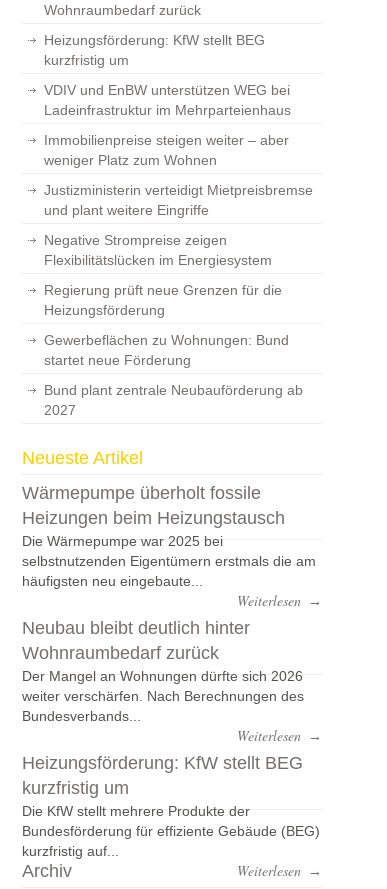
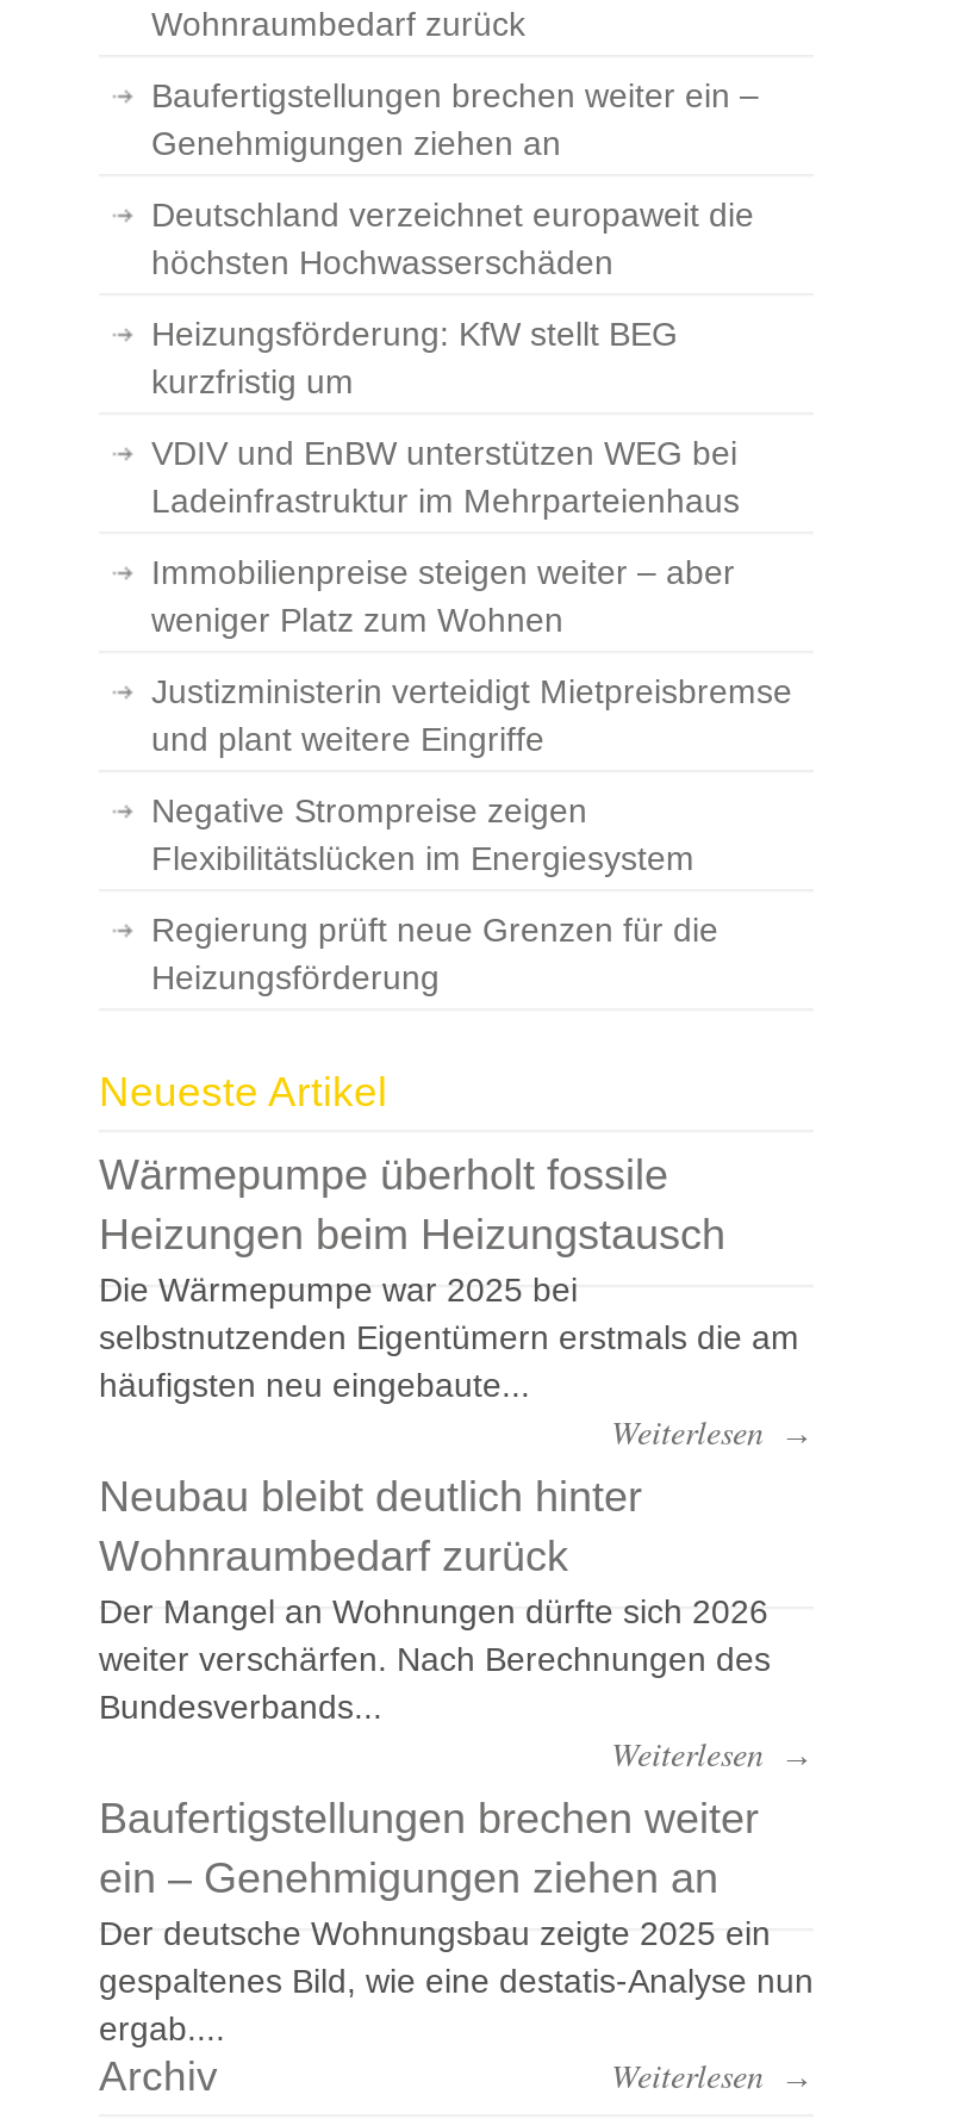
+ Baufertigstellungen brechen weiter ein –
+ Genehmigungen ziehen an
+ Deutschland verzeichnet europaweit die
+ höchsten Hochwasserschäden

moved down: Heizungsförderung: KfW stellt BEG | kurzfristig um | VDIV und EnBW unterstützen WEG bei | ... | Regierung prüft neue Grenzen für die | Heizungsförderung

- Gewerbeflächen zu Wohnungen: Bund
- startet neue Förderung
- Bund plant zentrale Neubauförderung ab
- 2027

- Heizungsförderung: KfW stellt BEG
- kurzfristig um
- Die KfW stellt mehrere Produkte der
- Bundesförderung für effiziente Gebäude (BEG)
- kurzfristig auf...
+ Baufertigstellungen brechen weiter
+ ein – Genehmigungen ziehen an
+ Der deutsche Wohnungsbau zeigte 2025 ein
+ gespaltenes Bild, wie eine destatis-Analyse nun
+ ergab....
